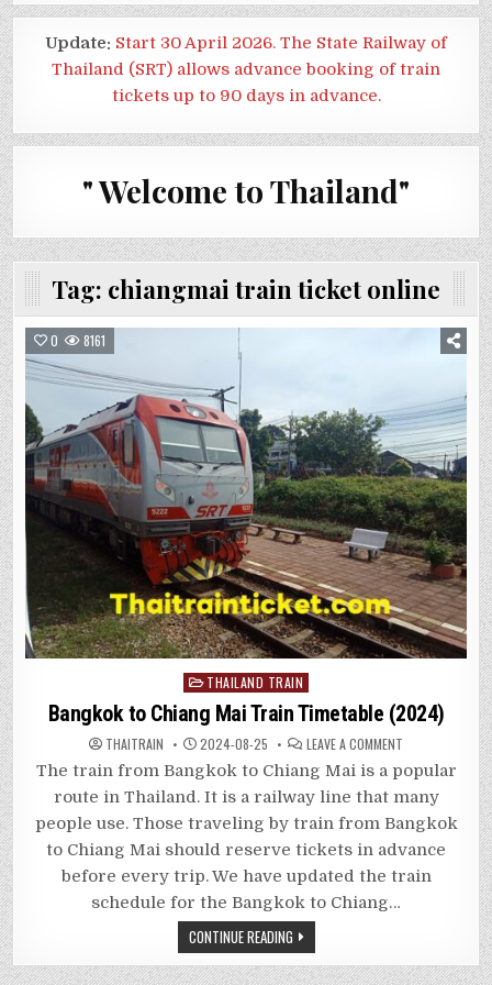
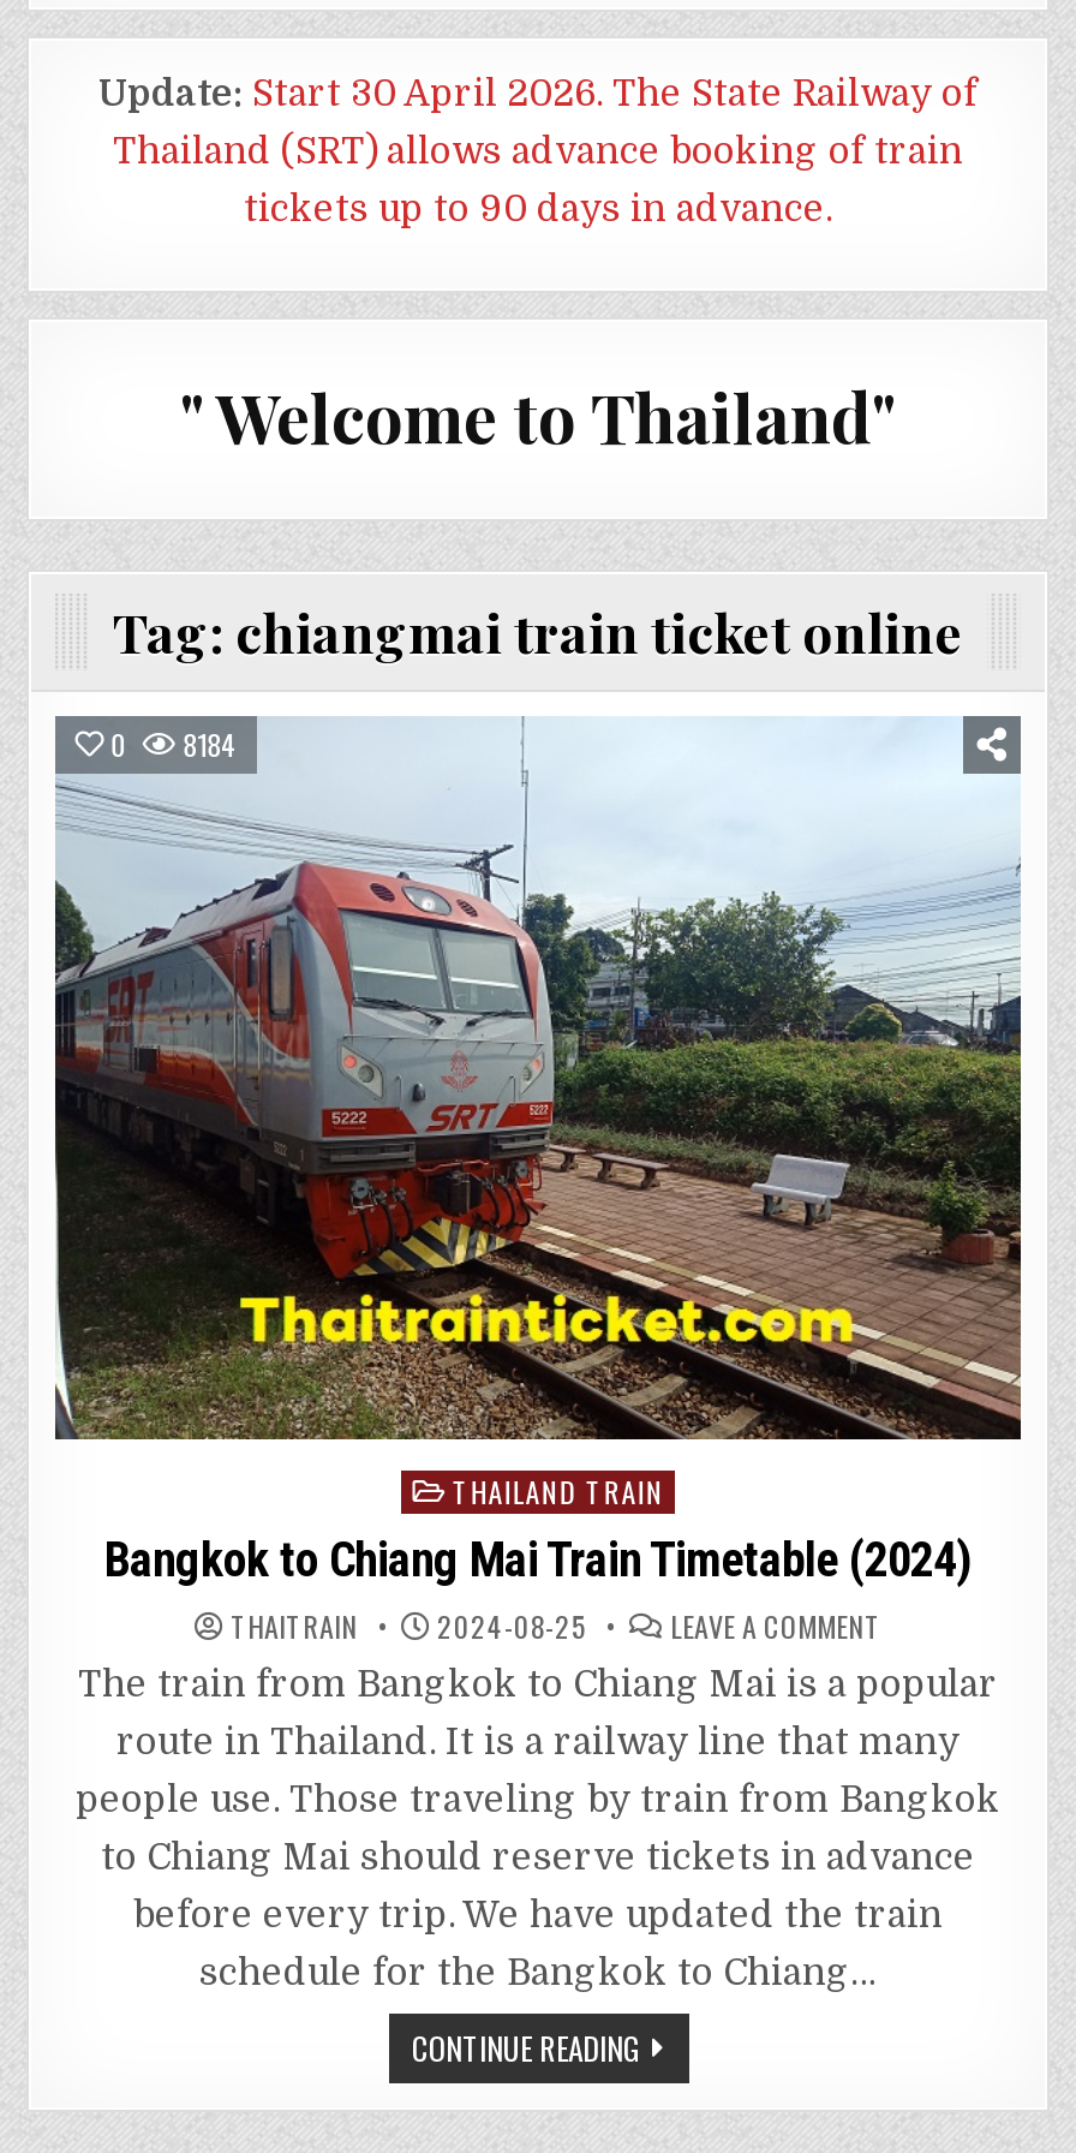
- 0 8161
+ 0 8184
